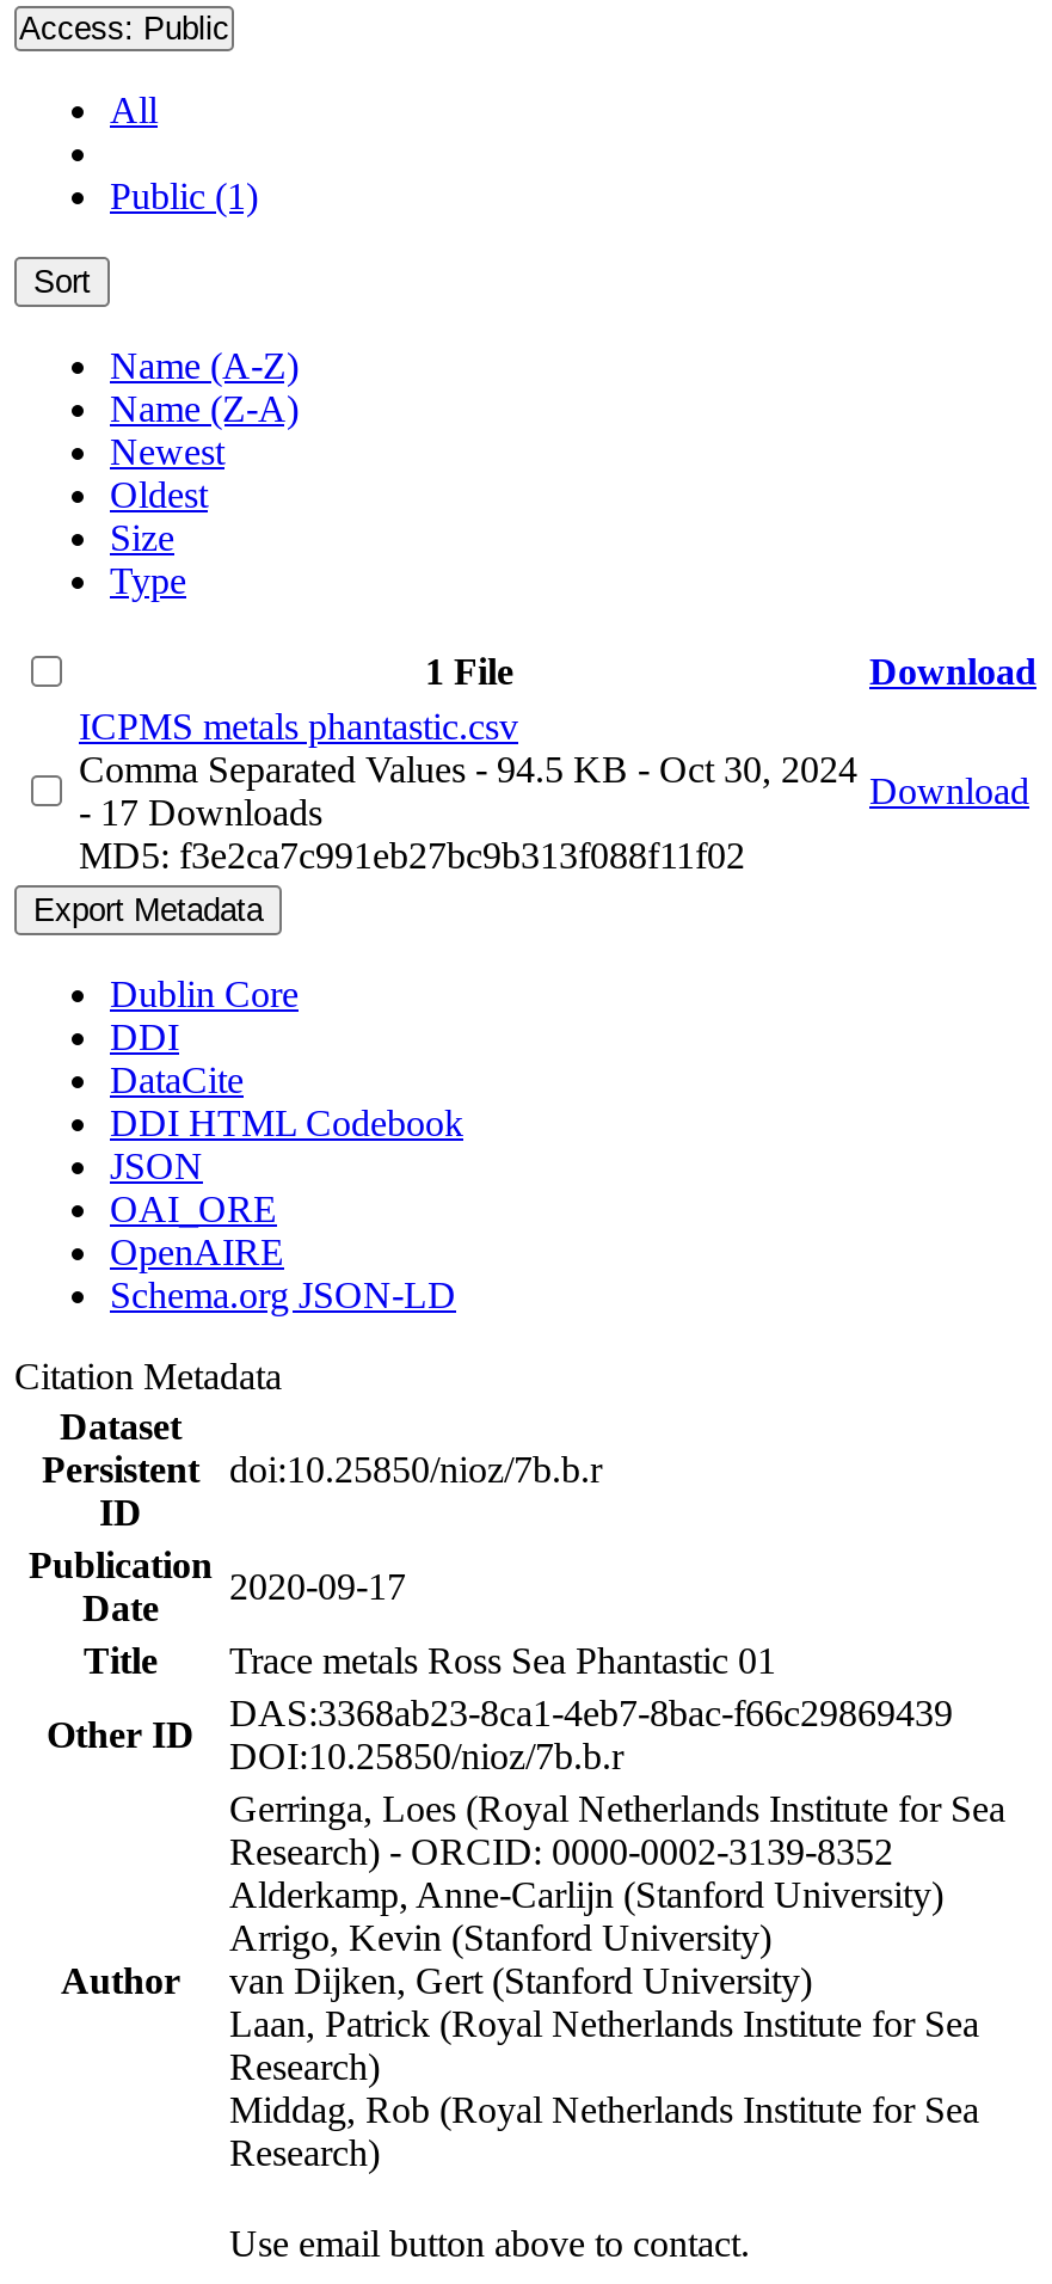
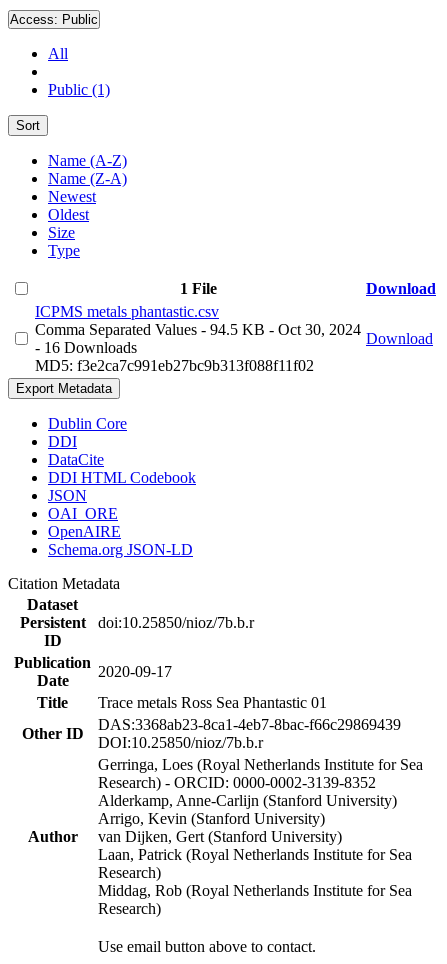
- - 17 Downloads
+ - 16 Downloads
